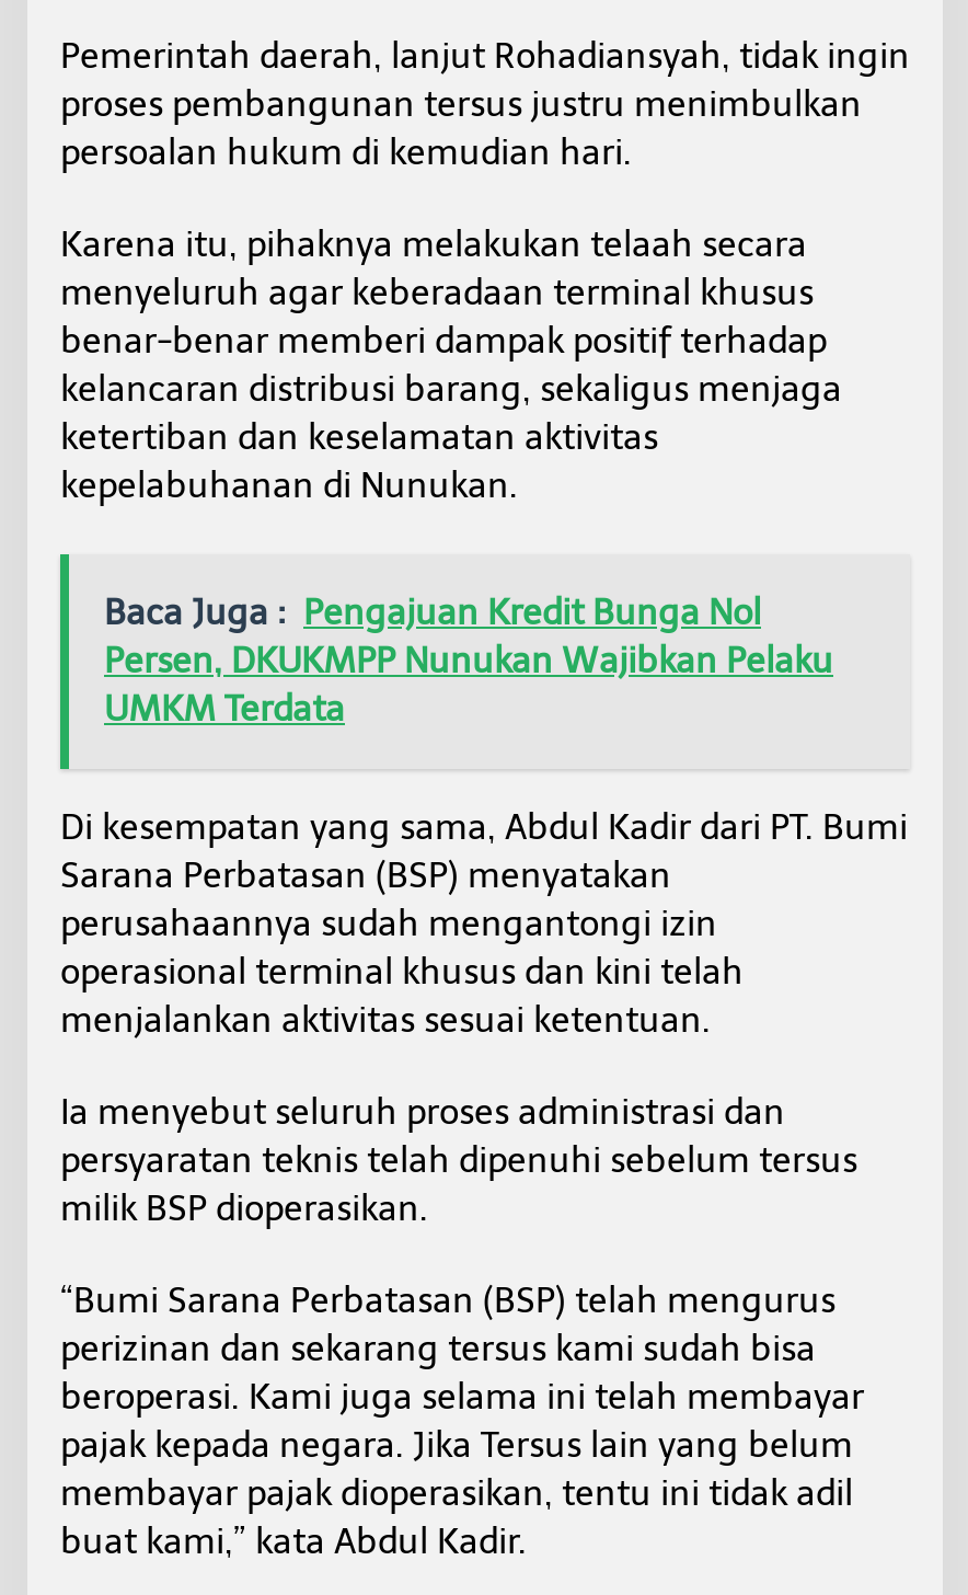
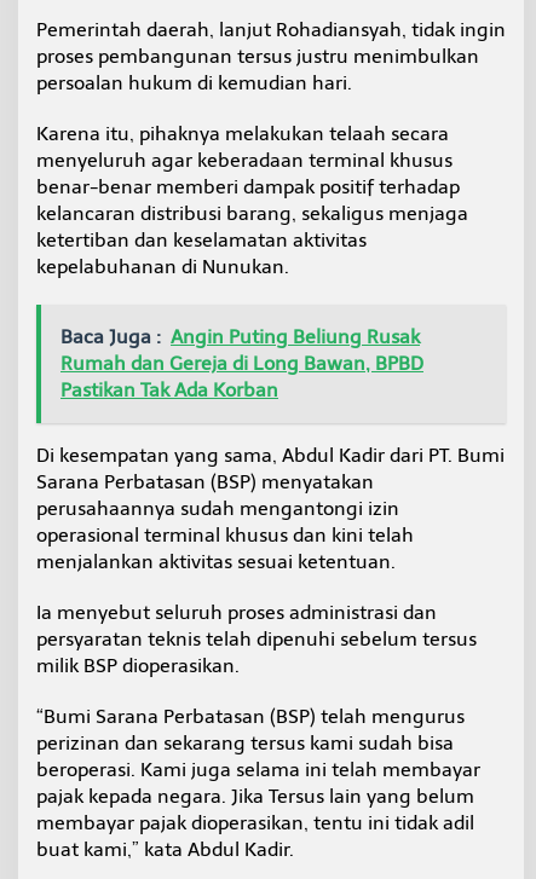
- Baca Juga : Pengajuan Kredit Bunga Nol
- Persen, DKUKMPP Nunukan Wajibkan Pelaku
- UMKM Terdata
+ Baca Juga : Angin Puting Beliung Rusak
+ Rumah dan Gereja di Long Bawan, BPBD
+ Pastikan Tak Ada Korban
